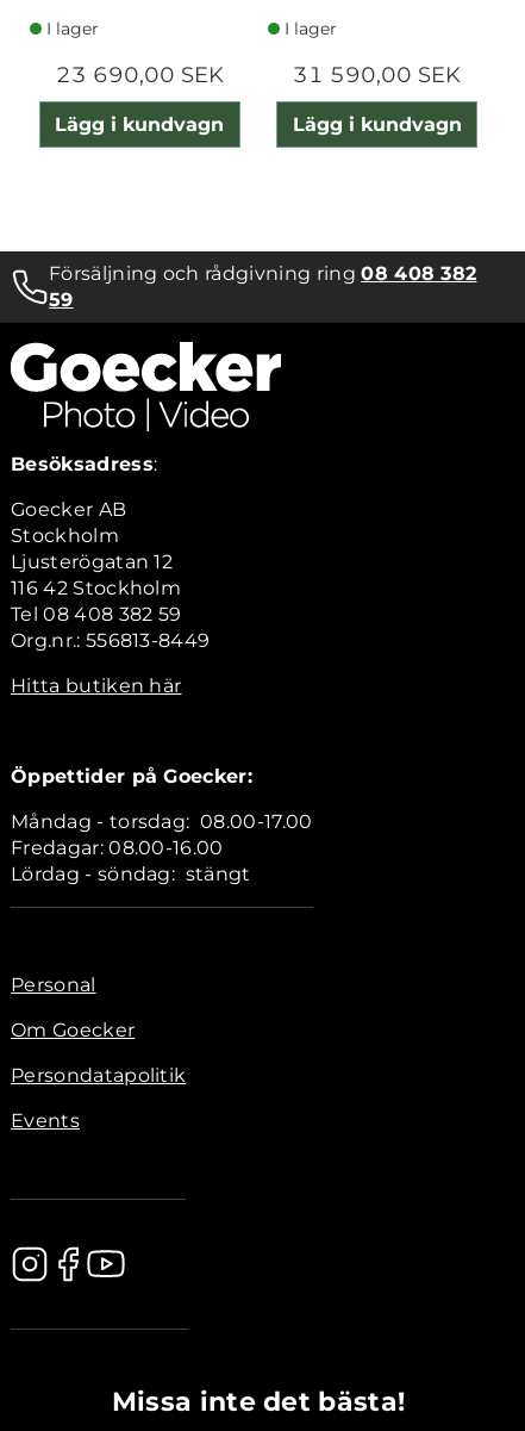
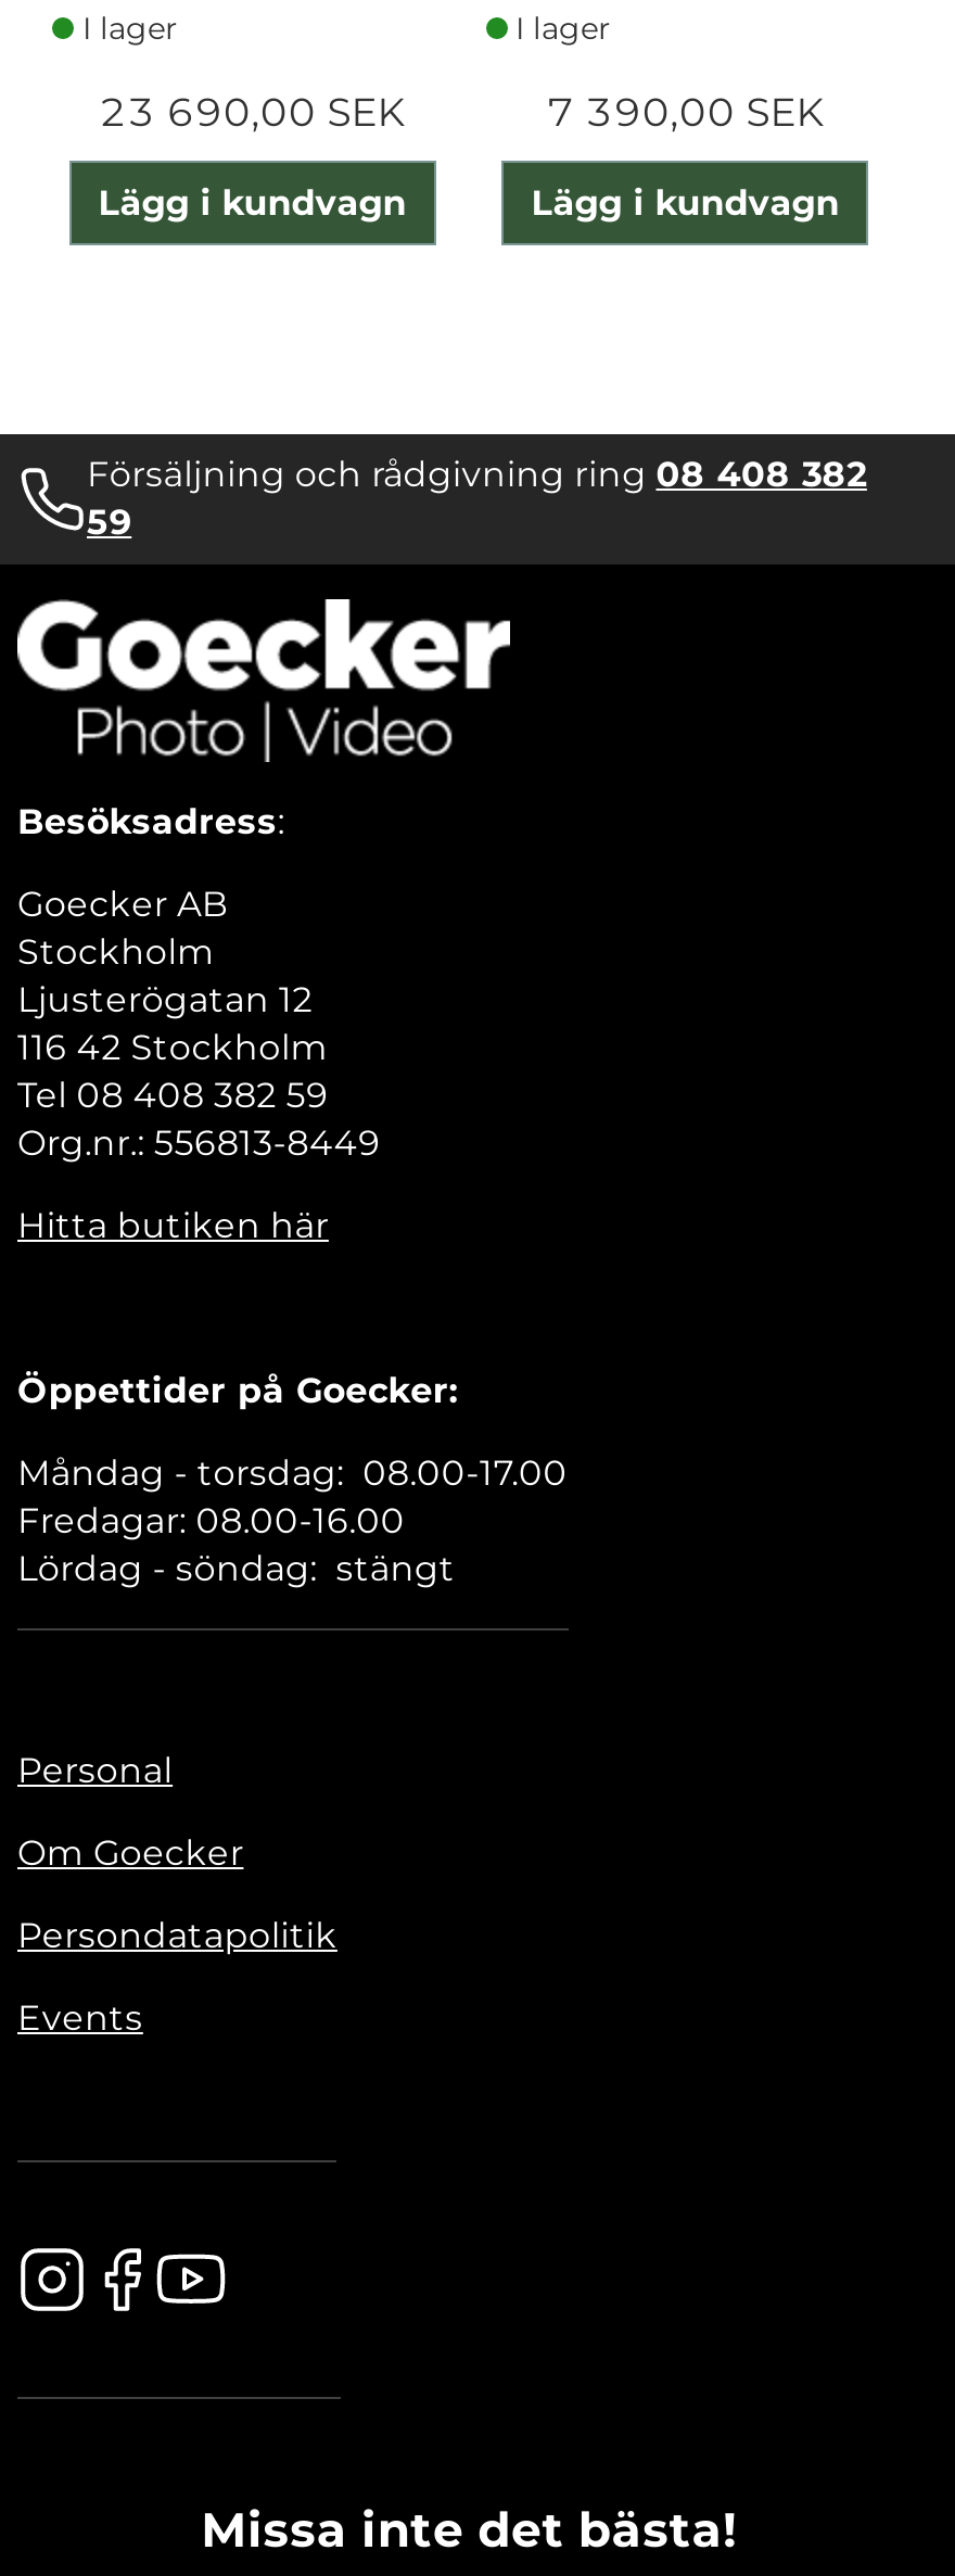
- 31 590,00 SEK
+ 7 390,00 SEK
